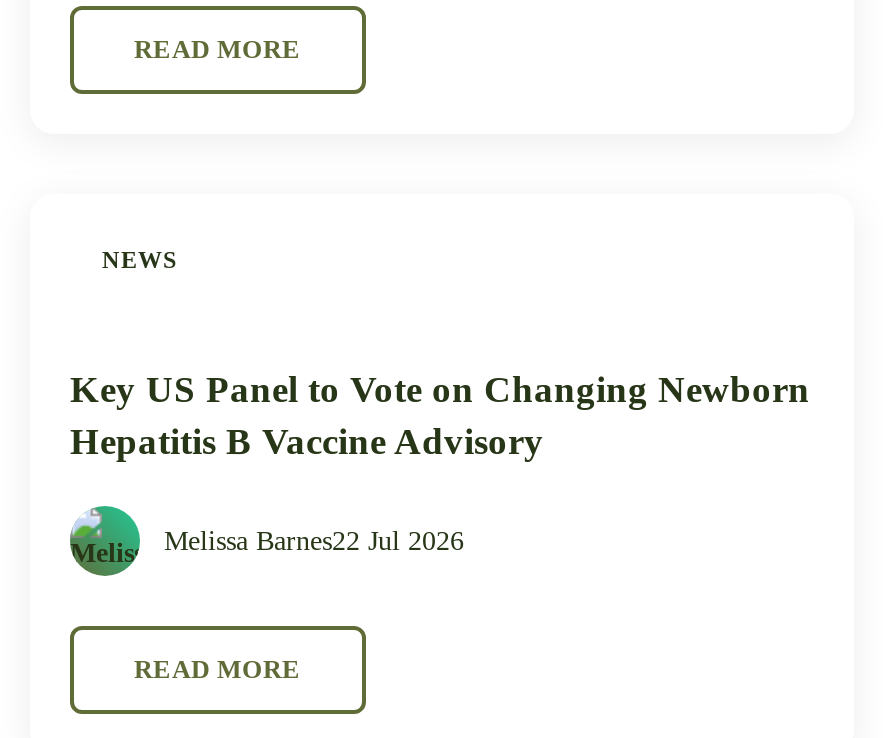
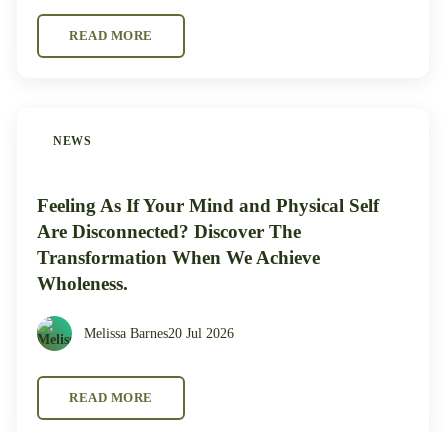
- Key US Panel to Vote on Changing Newborn
- Hepatitis B Vaccine Advisory
+ Feeling As If Your Mind and Physical Self
+ Are Disconnected? Discover The
+ Transformation When We Achieve
+ Wholeness.

- Melissa Barnes22 Jul 2026
+ Melissa Barnes20 Jul 2026
